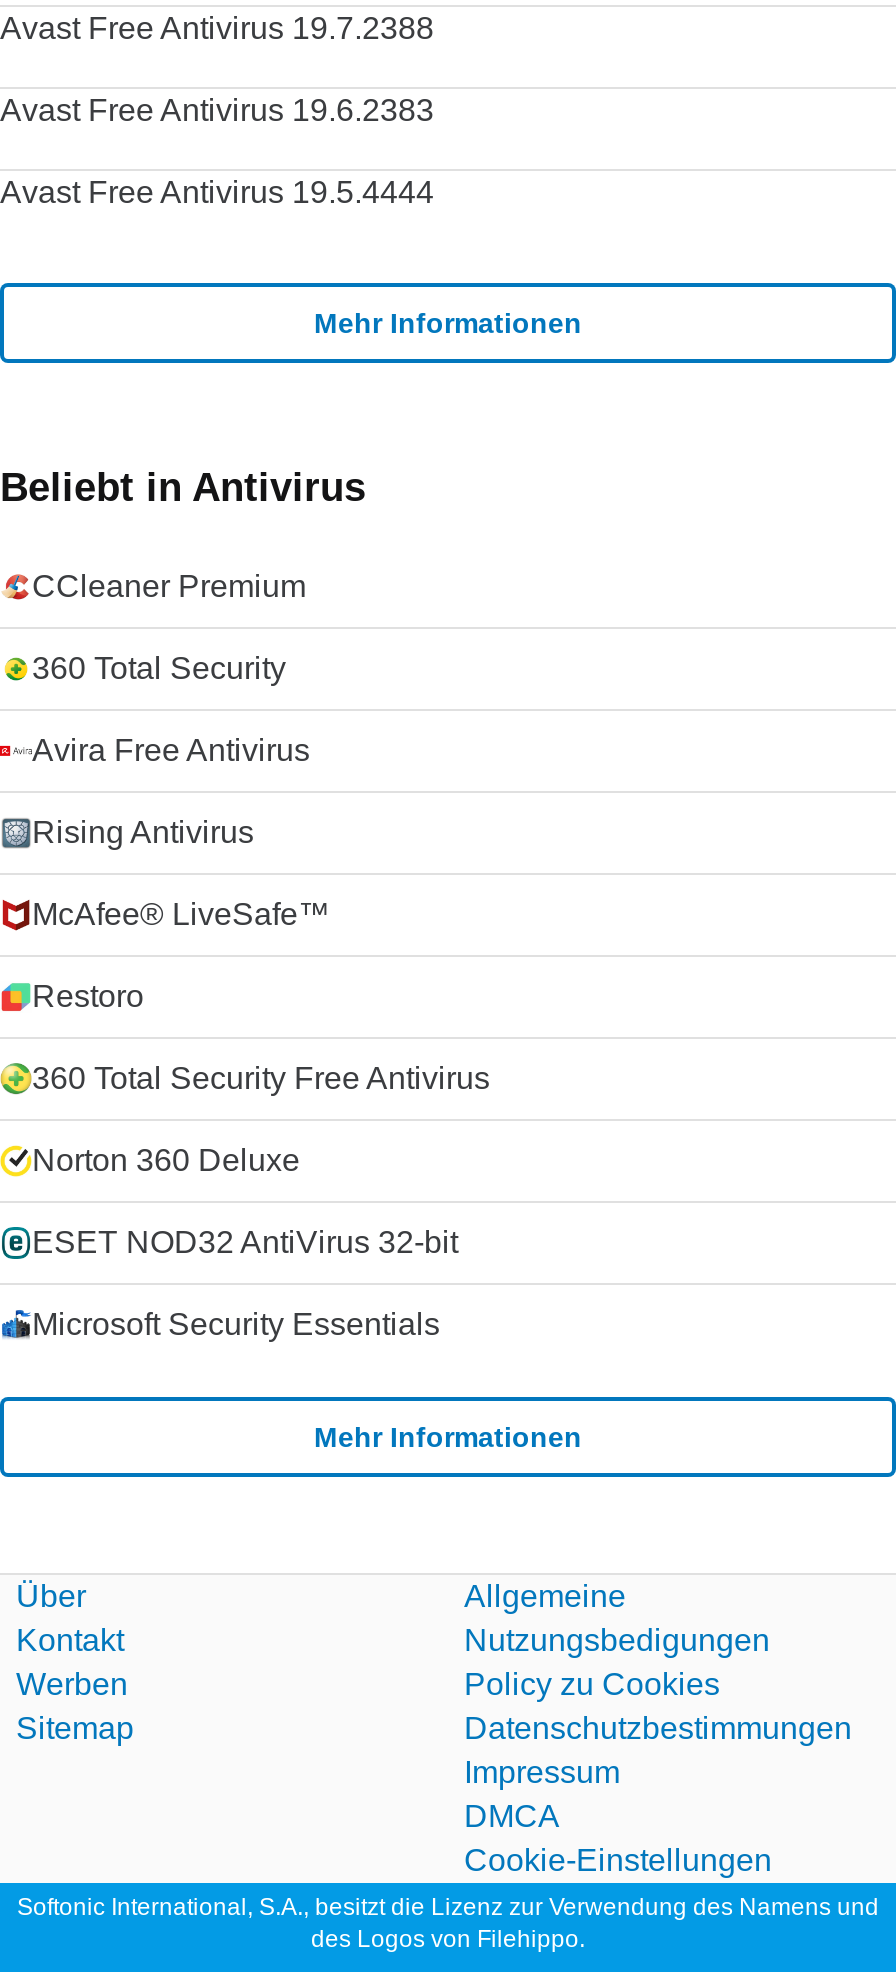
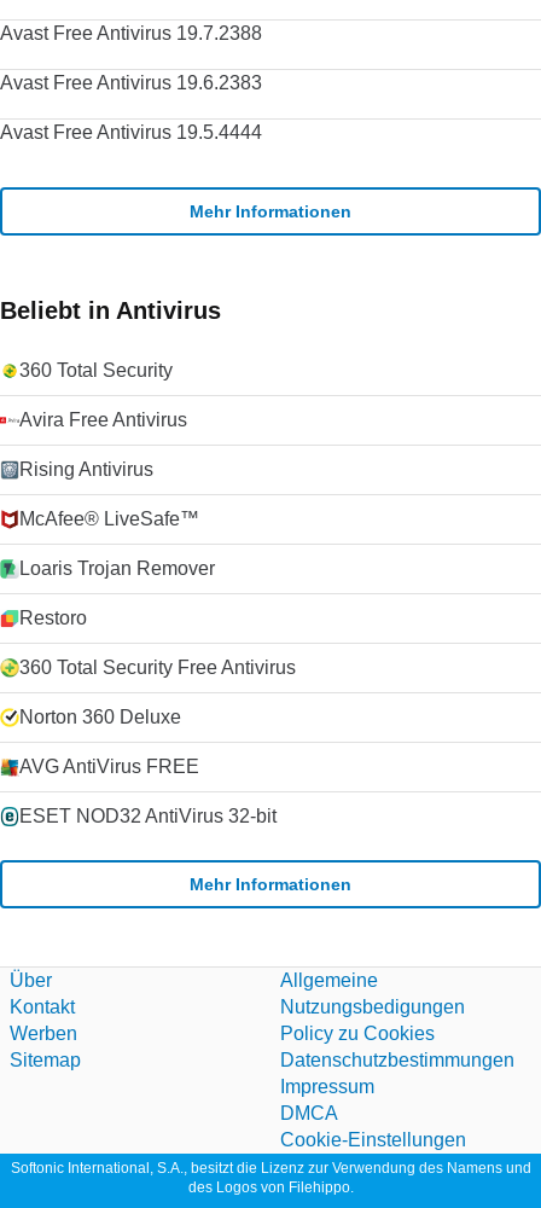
- CCleaner Premium

moved up: 360 Total Security | Avira Free Antivirus | Rising Antivirus | McAfee® LiveSafe™

+ Loaris Trojan Remover

+ AVG AntiVirus FREE

moved down: ESET NOD32 AntiVirus 32-bit

- Microsoft Security Essentials
